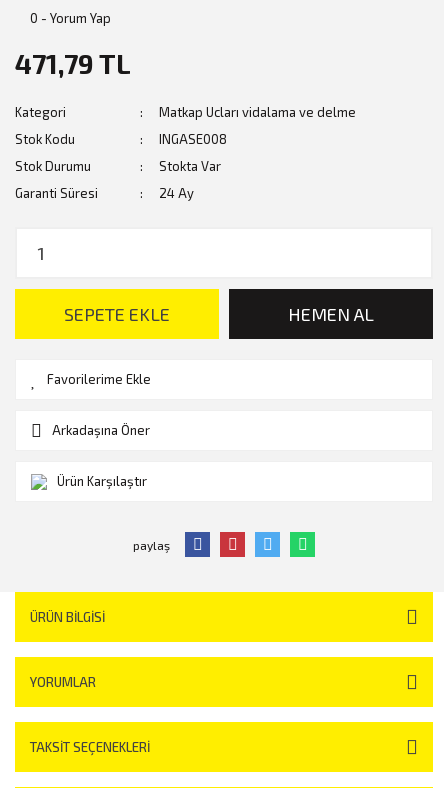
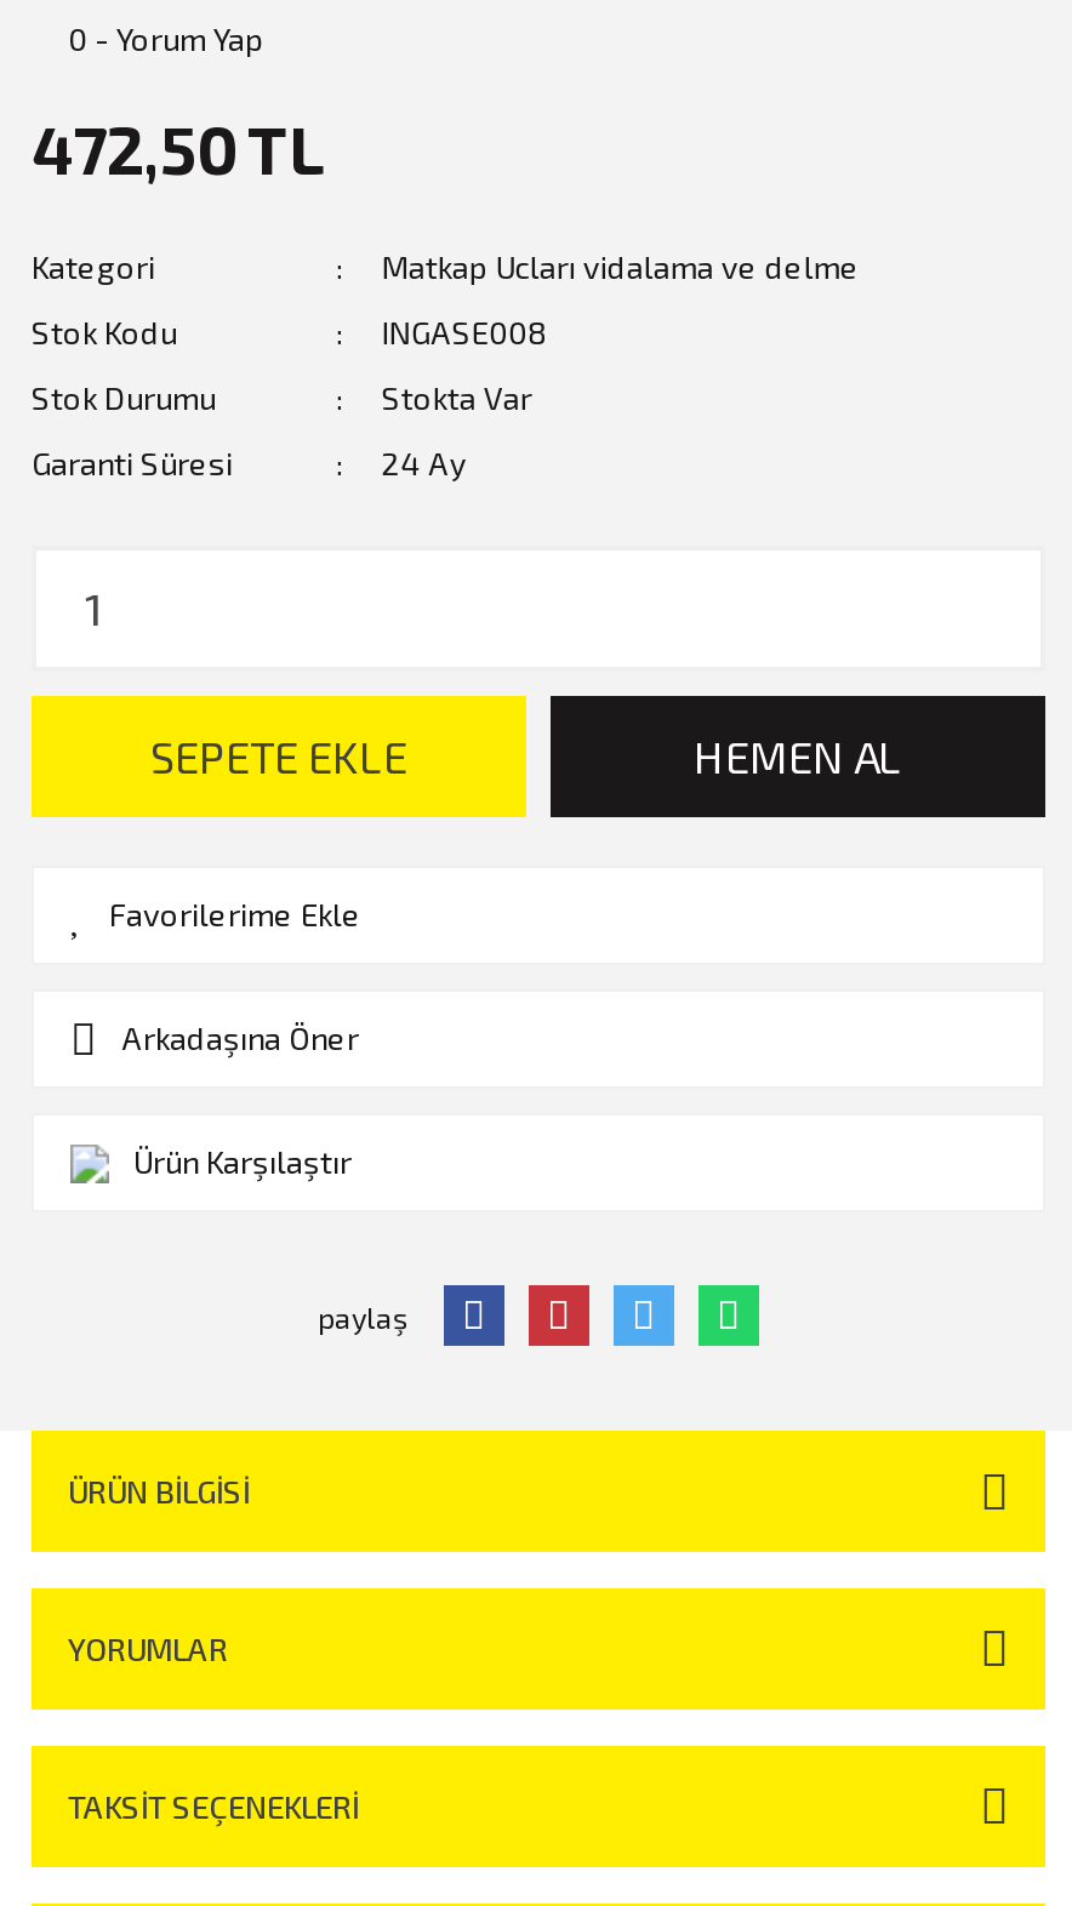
- 471,79 TL
+ 472,50 TL
